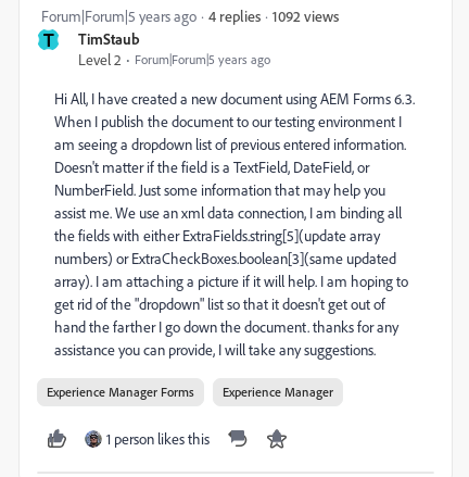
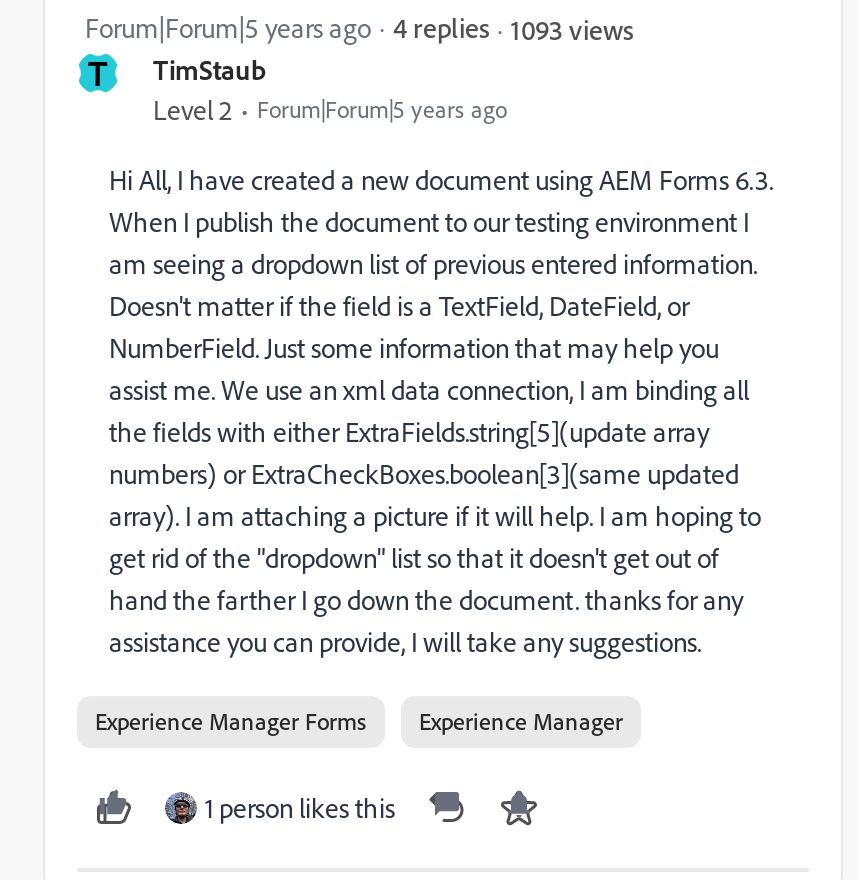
- 1092 views
+ 1093 views
